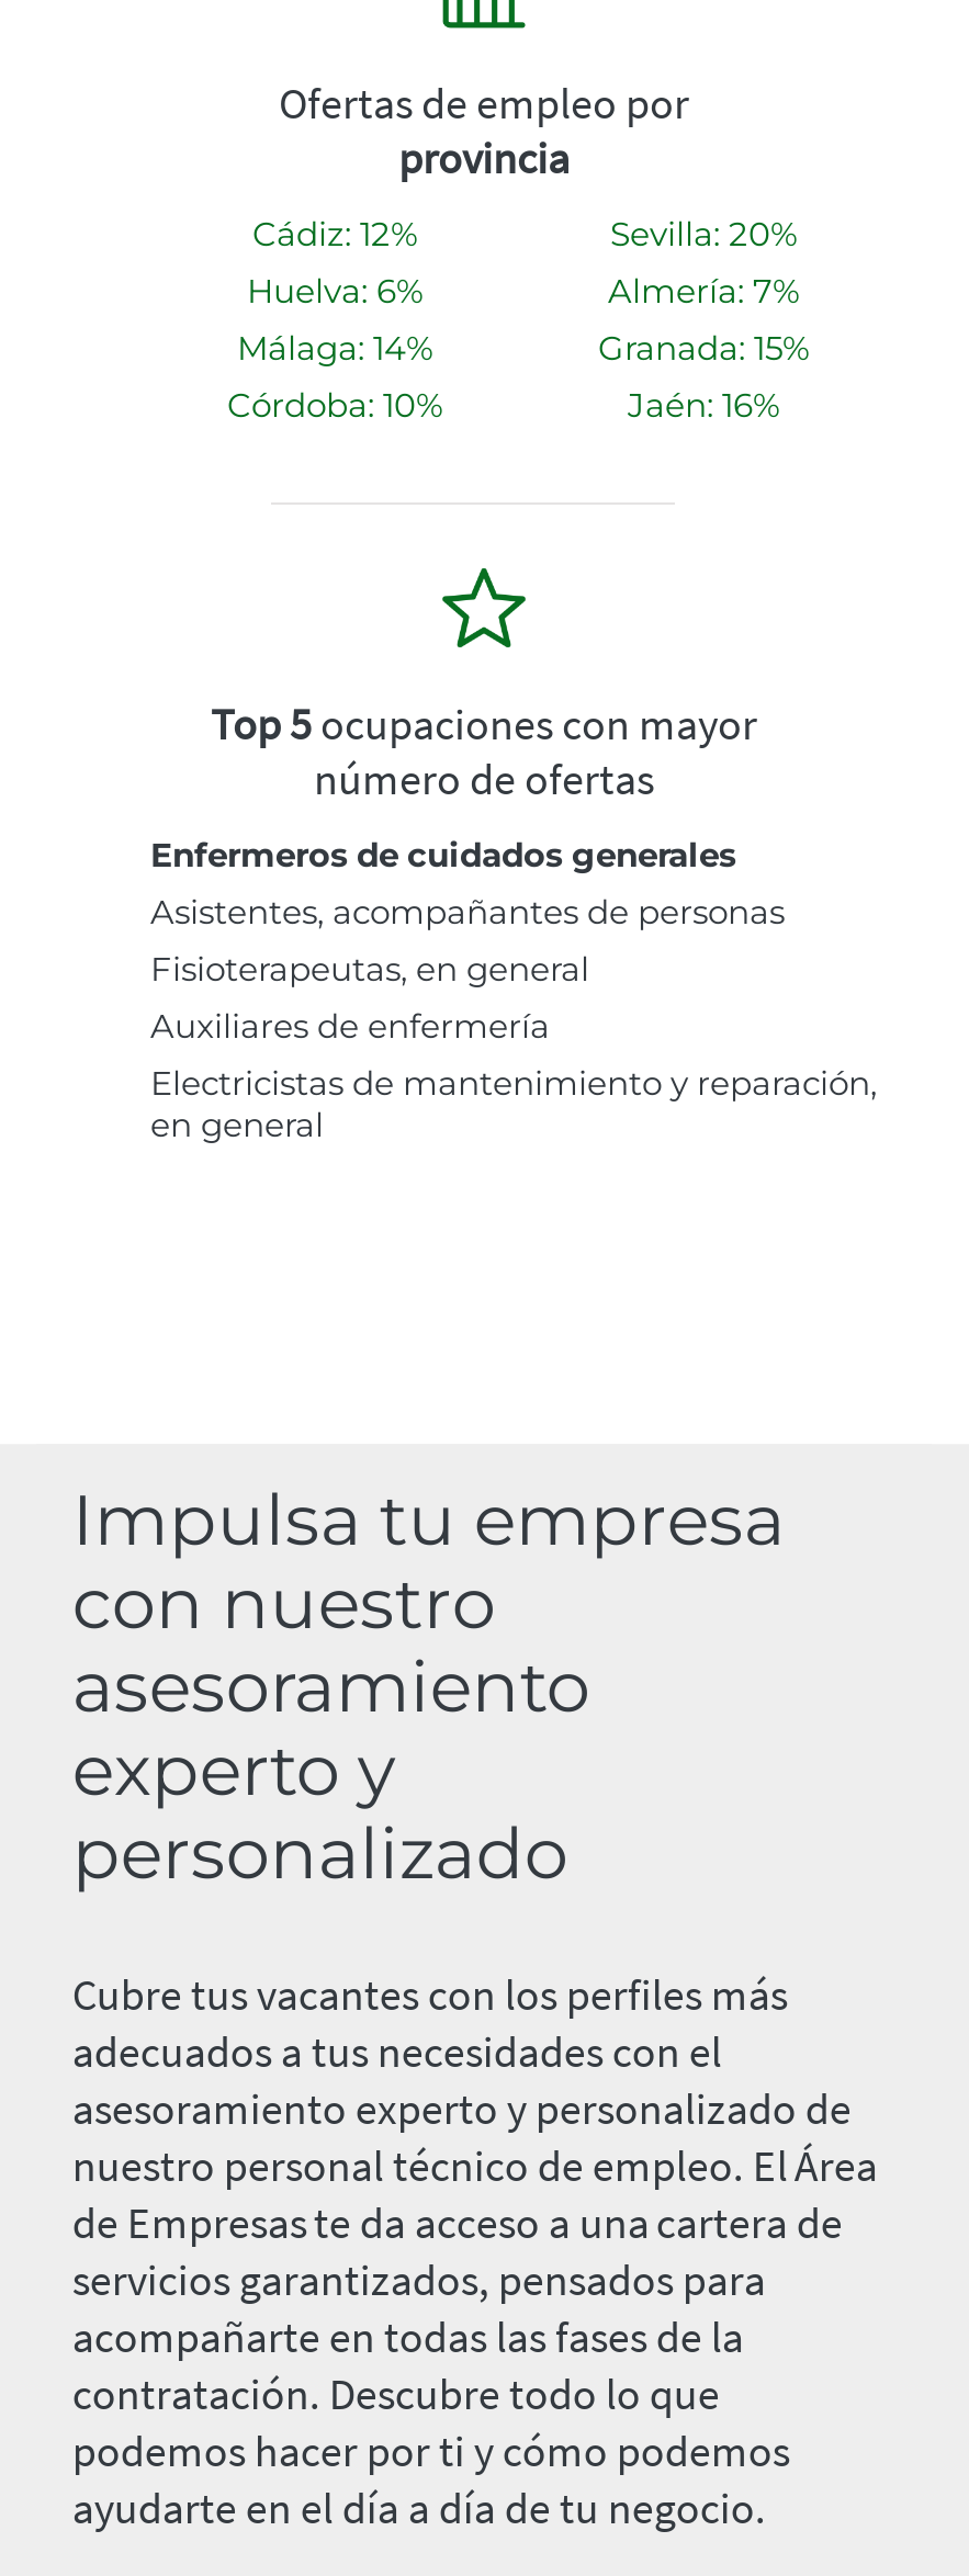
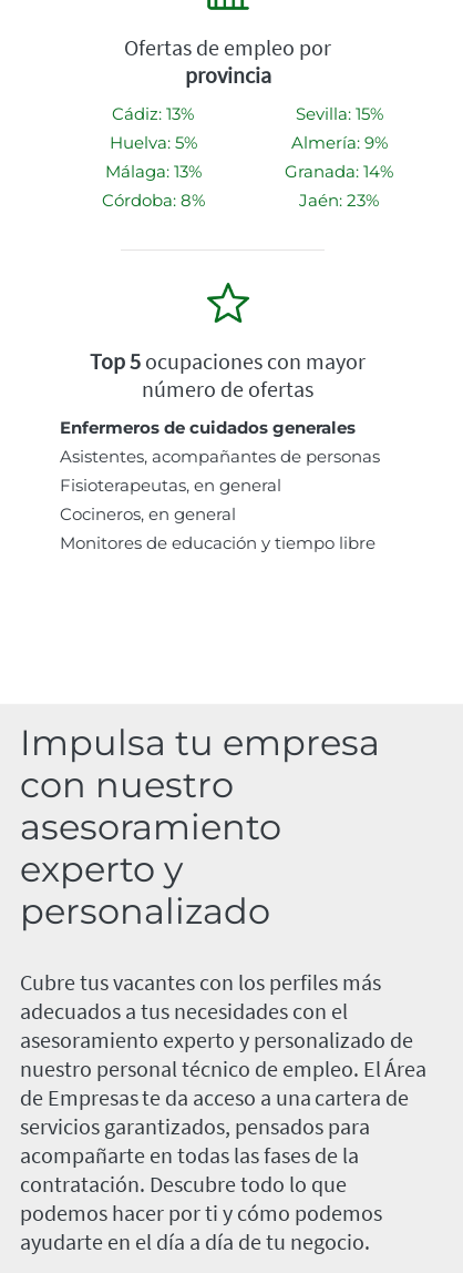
- Cádiz: 12%
+ Cádiz: 13%

- Sevilla: 20%
+ Sevilla: 15%

- Huelva: 6%
+ Huelva: 5%

- Almería: 7%
+ Almería: 9%

- Málaga: 14%
+ Málaga: 13%

- Granada: 15%
+ Granada: 14%

- Córdoba: 10%
+ Córdoba: 8%

- Jaén: 16%
+ Jaén: 23%

- Auxiliares de enfermería
- Electricistas de mantenimiento y reparación,
- en general
+ Cocineros, en general
+ Monitores de educación y tiempo libre
